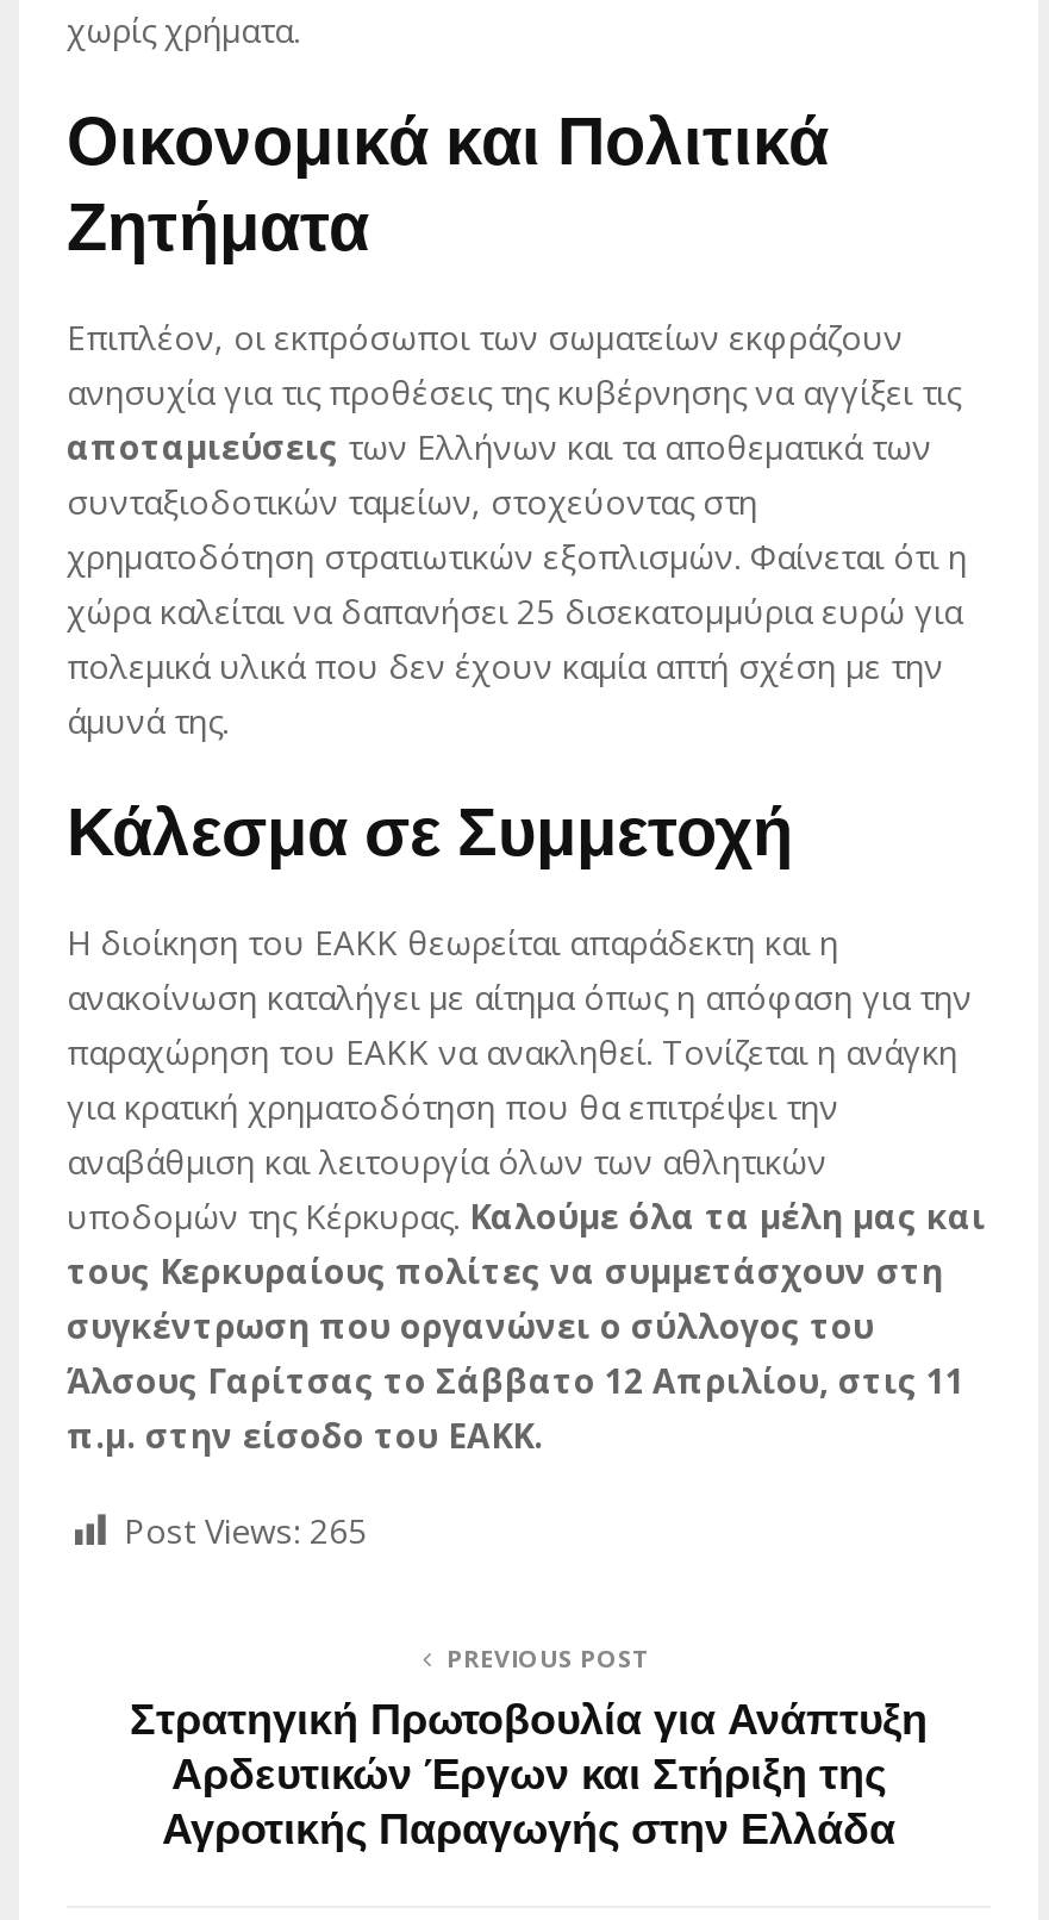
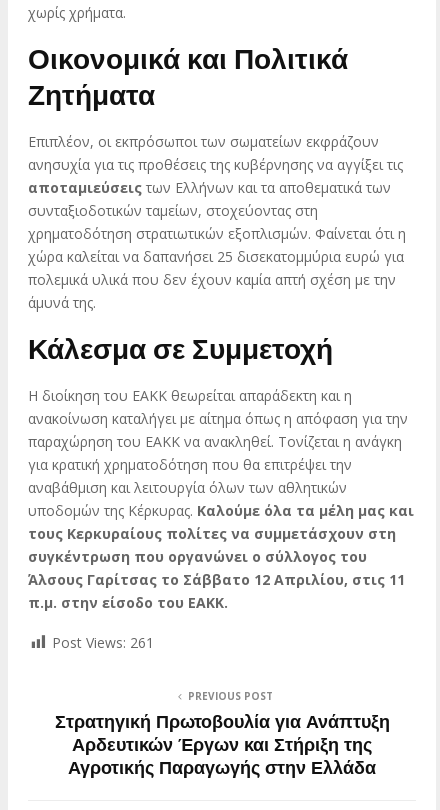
- Post Views: 265
+ Post Views: 261
